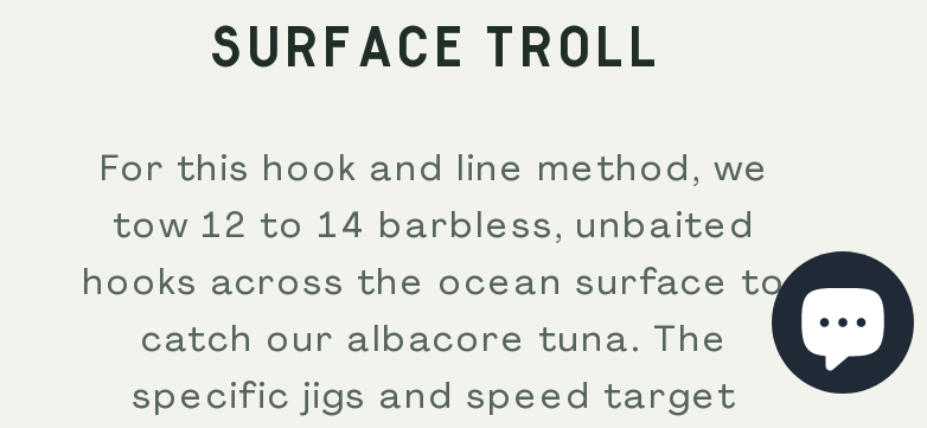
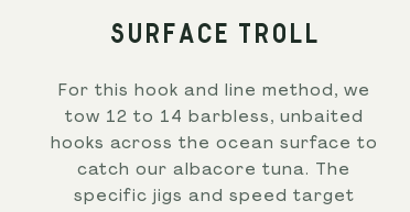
- [image]
